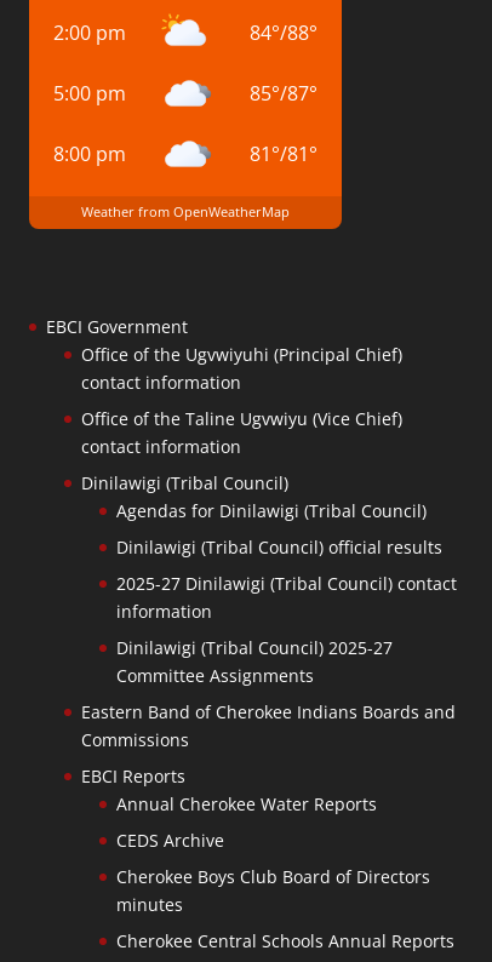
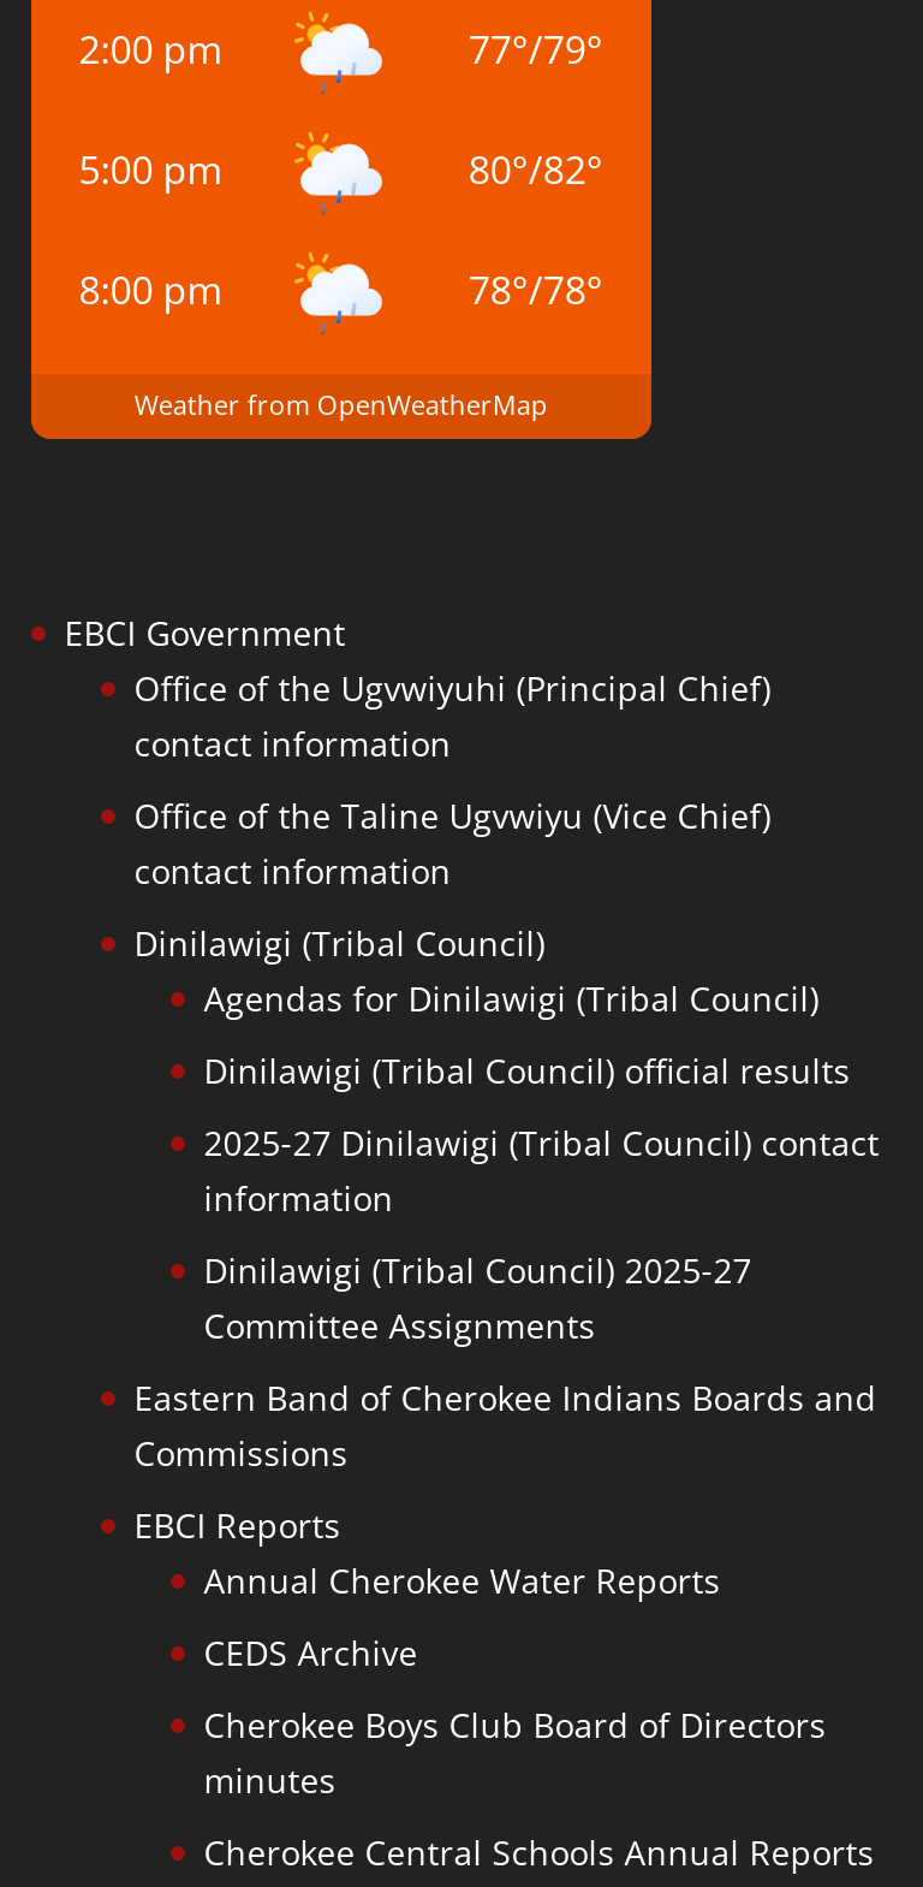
- 84°/88°
+ 77°/79°

- 85°/87°
+ 80°/82°

- 81°/81°
+ 78°/78°
